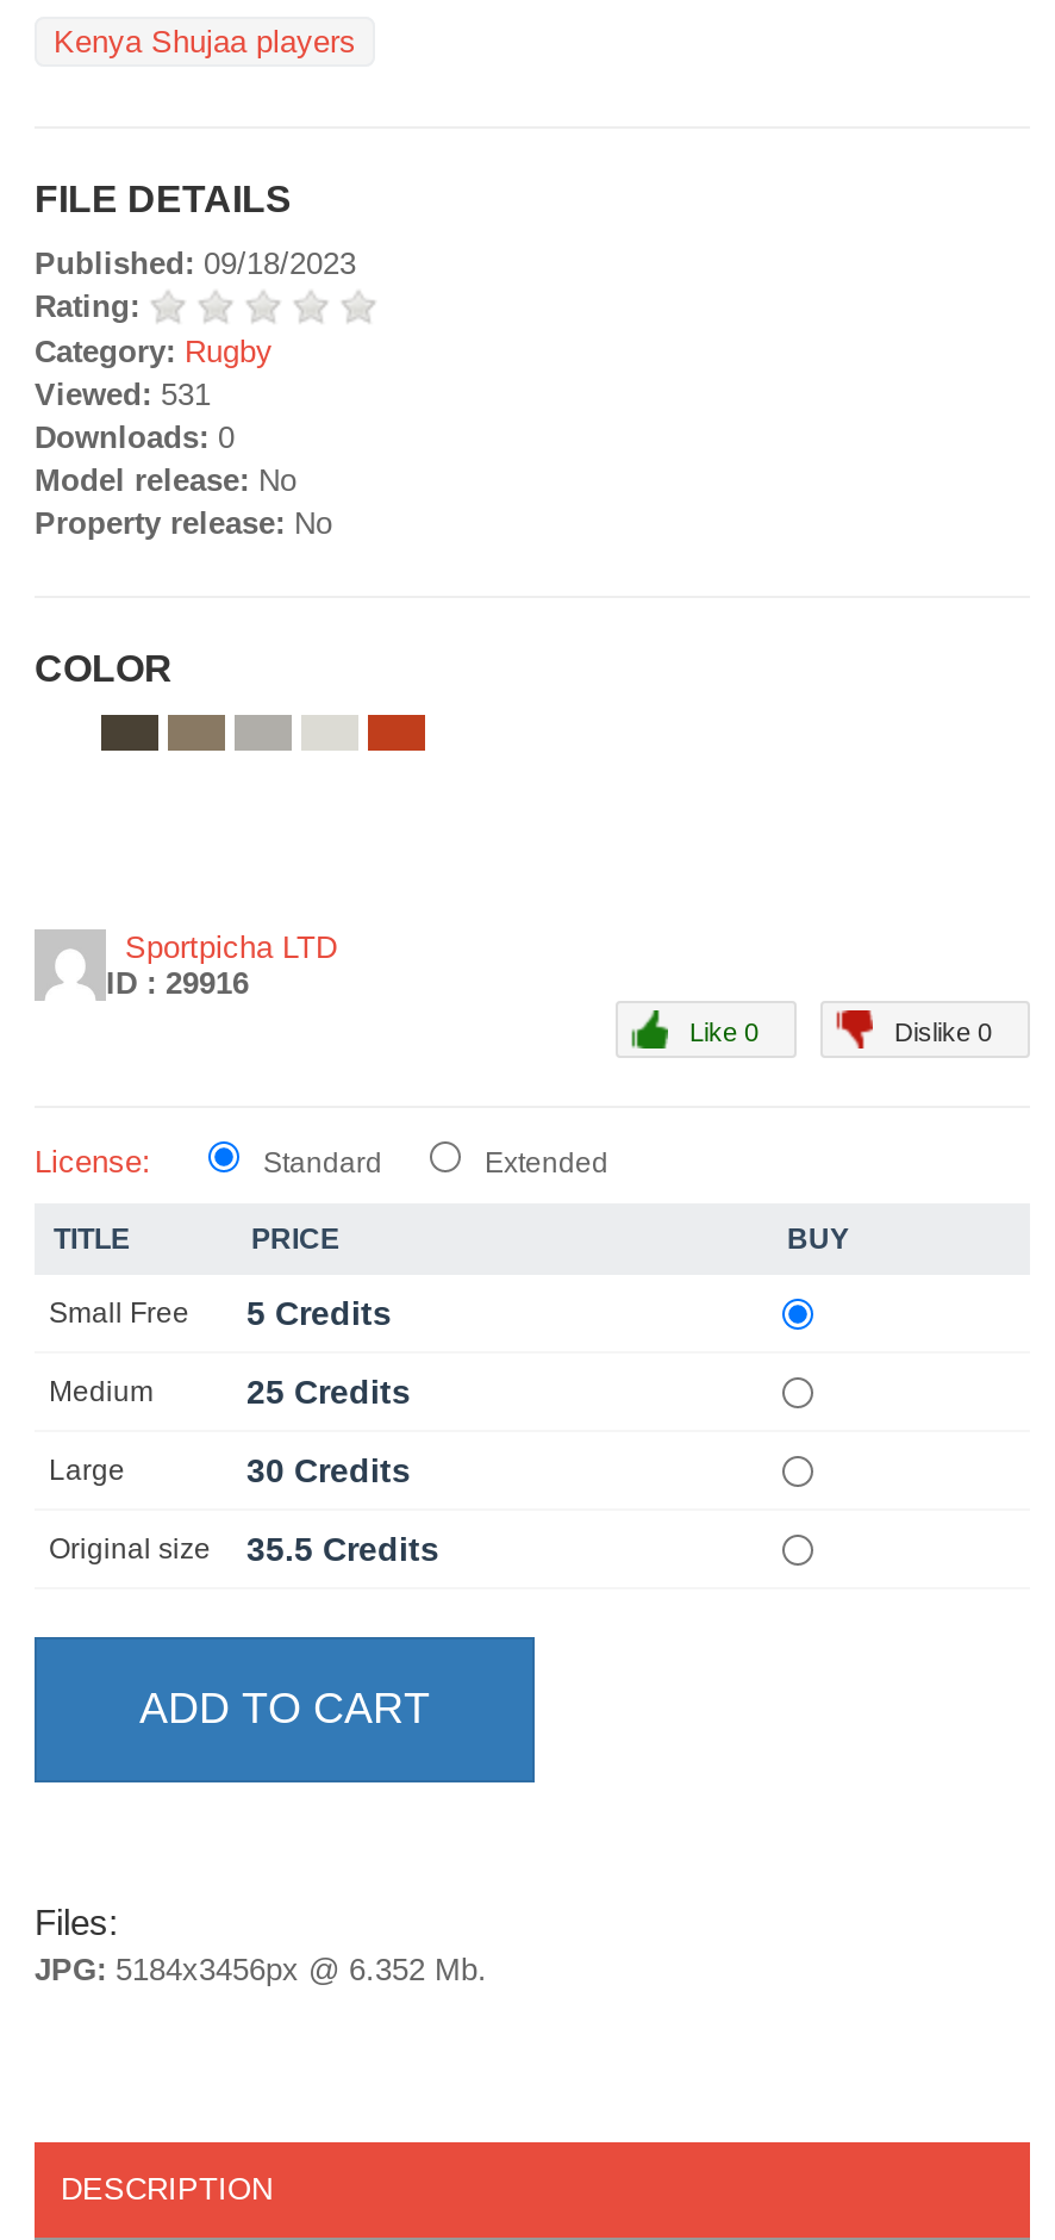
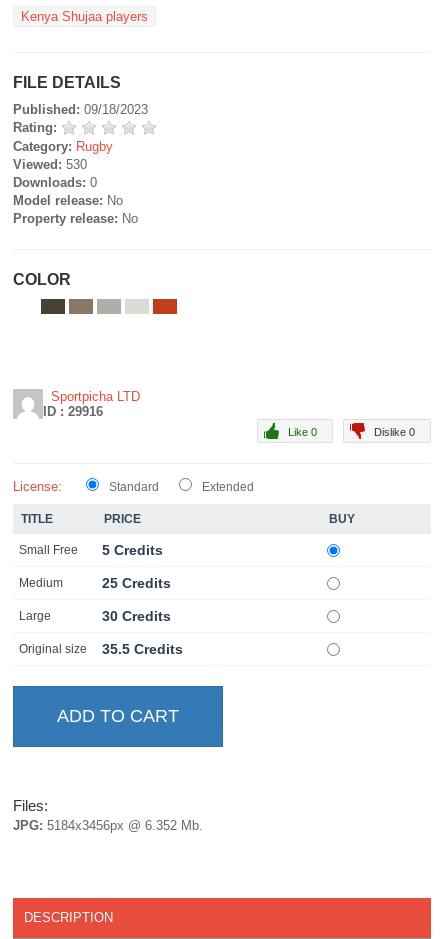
- Viewed: 531
+ Viewed: 530
